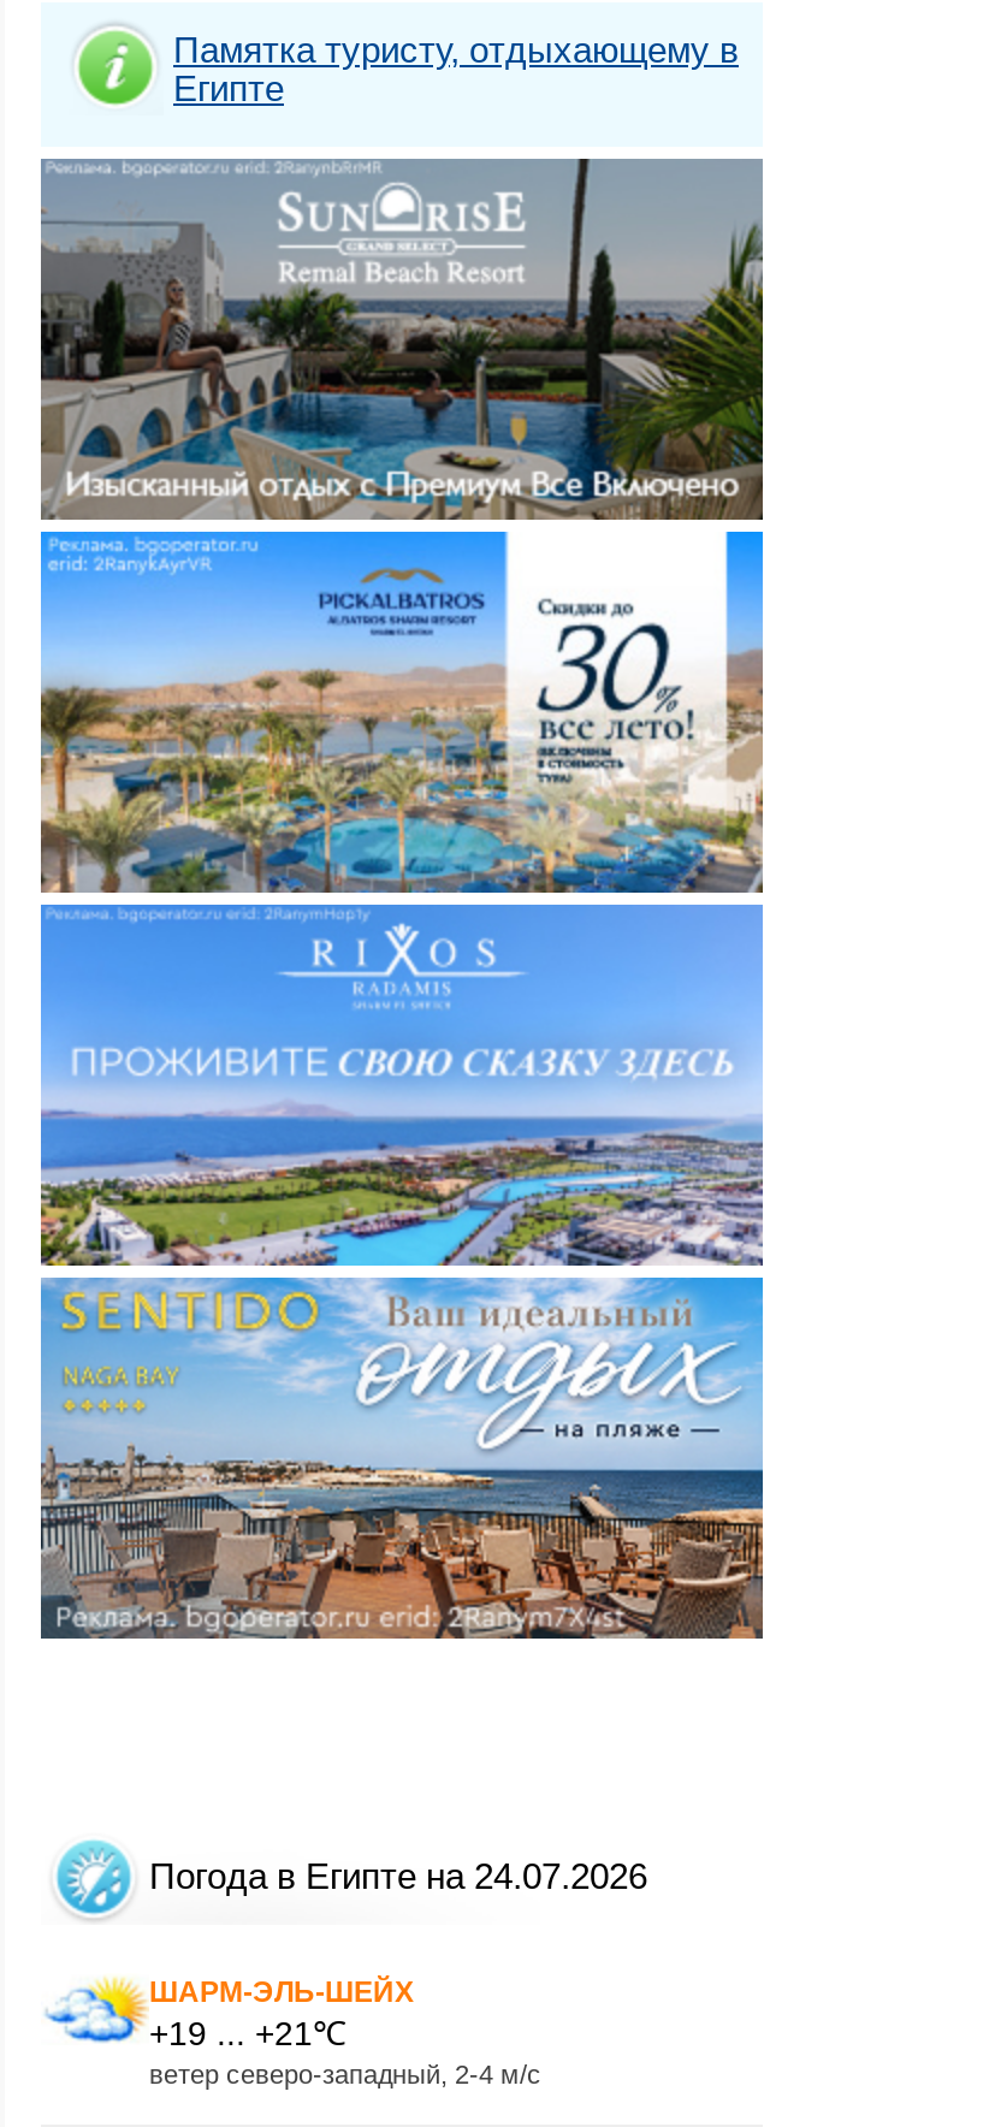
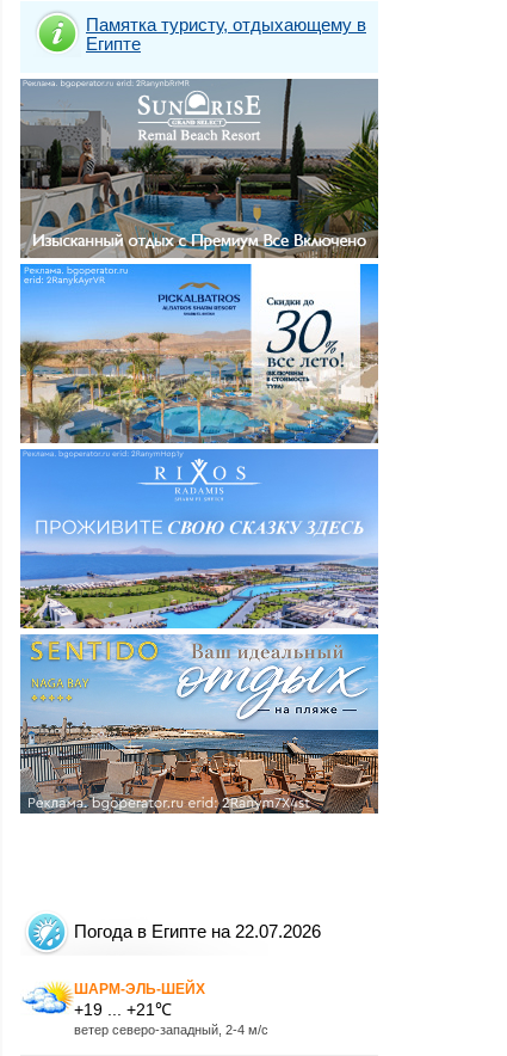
- Погода в Египте на 24.07.2026
+ Погода в Египте на 22.07.2026
